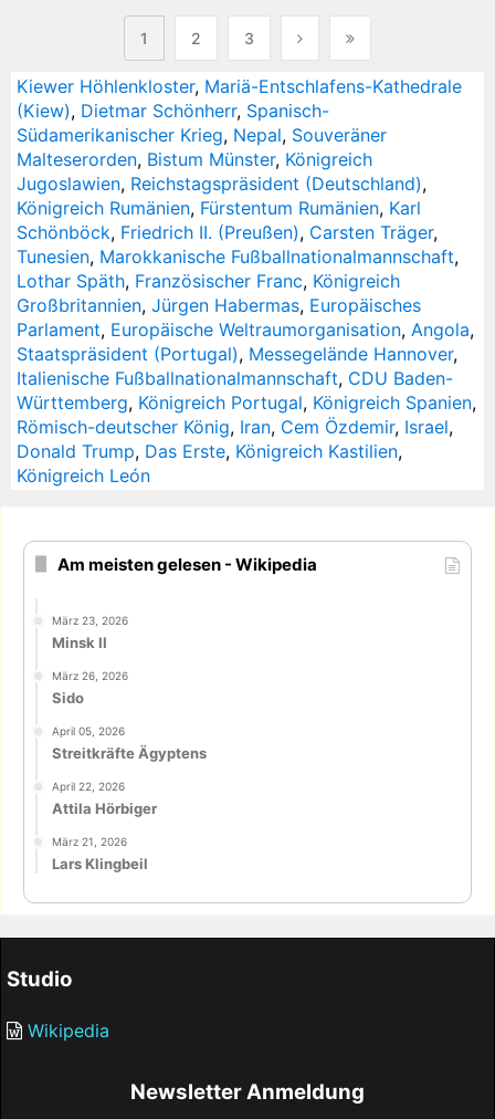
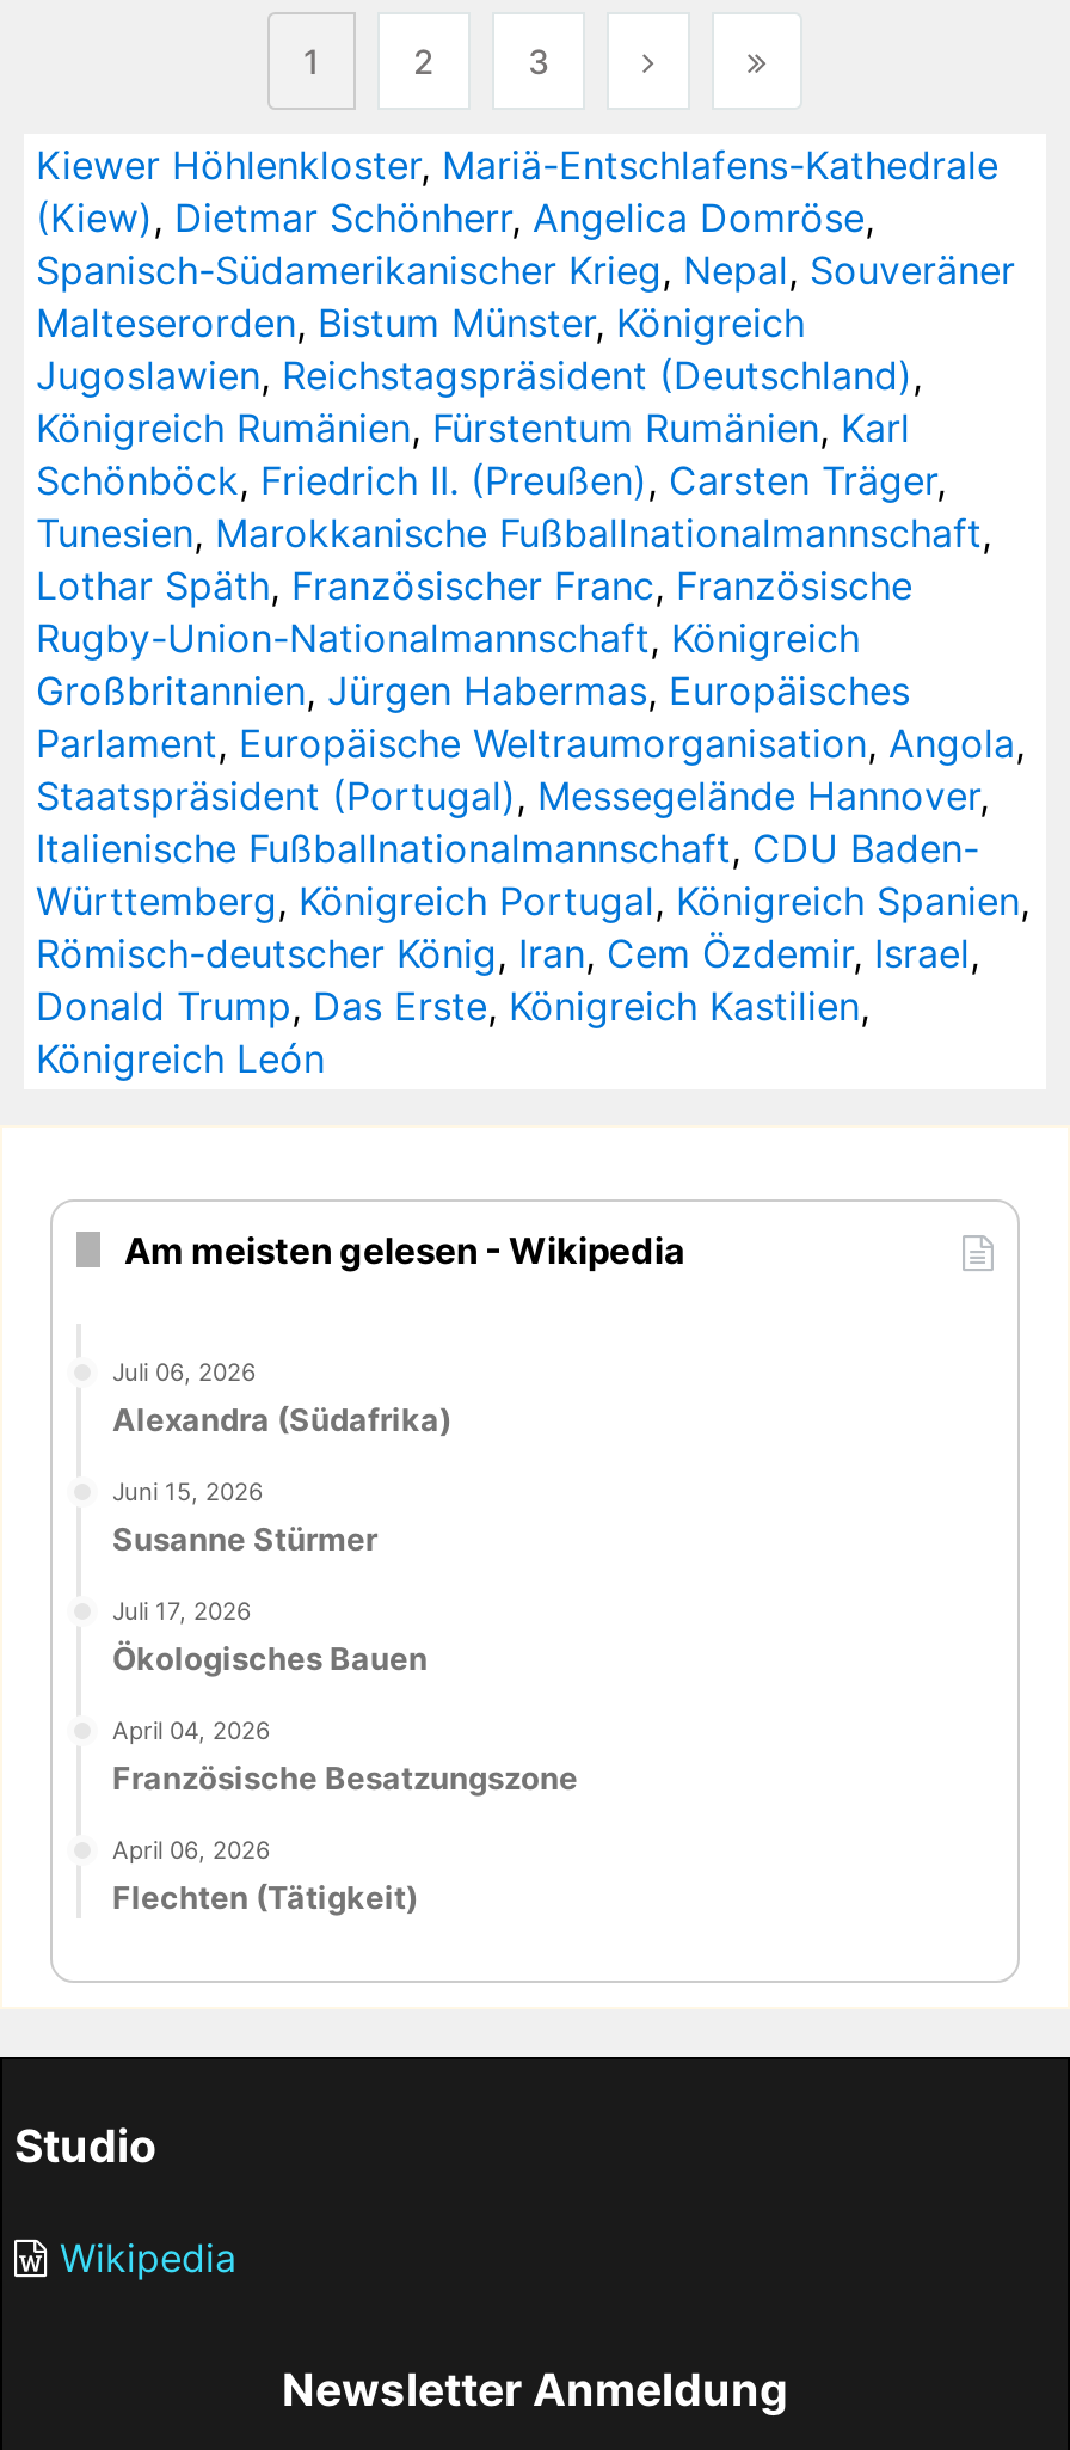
- (Kiew), Dietmar Schönherr, Spanisch-
- Südamerikanischer Krieg, Nepal, Souveräner
+ (Kiew), Dietmar Schönherr, Angelica Domröse,
+ Spanisch-Südamerikanischer Krieg, Nepal, Souveräner

- Lothar Späth, Französischer Franc, Königreich
+ Lothar Späth, Französischer Franc, Französische
+ Rugby-Union-Nationalmannschaft, Königreich

- März 23, 2026
- Minsk II
+ Juli 06, 2026
+ Alexandra (Südafrika)

- März 26, 2026
- Sido
+ Juni 15, 2026
+ Susanne Stürmer

- April 05, 2026
- Streitkräfte Ägyptens
+ Juli 17, 2026
+ Ökologisches Bauen

- April 22, 2026
- Attila Hörbiger
+ April 04, 2026
+ Französische Besatzungszone

- März 21, 2026
- Lars Klingbeil
+ April 06, 2026
+ Flechten (Tätigkeit)
